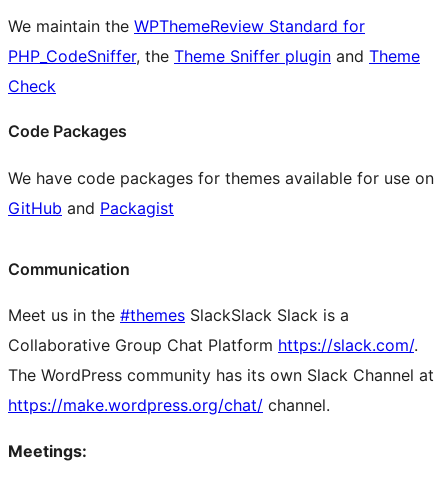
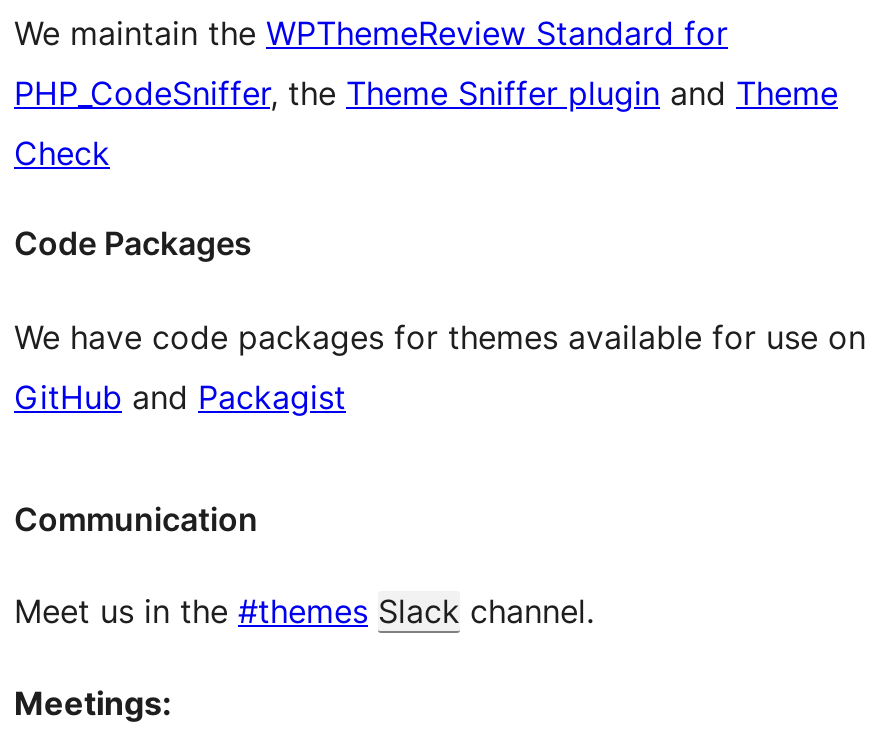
- Meet us in the #themes SlackSlack Slack is a
- Collaborative Group Chat Platform https://slack.com/.
- The WordPress community has its own Slack Channel at
- https://make.wordpress.org/chat/ channel.
+ Meet us in the #themes Slack channel.
